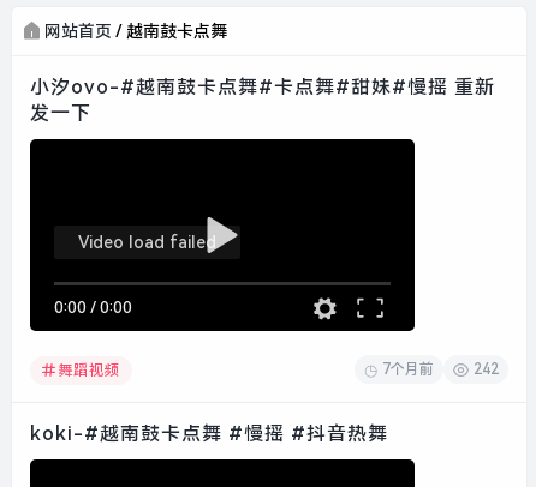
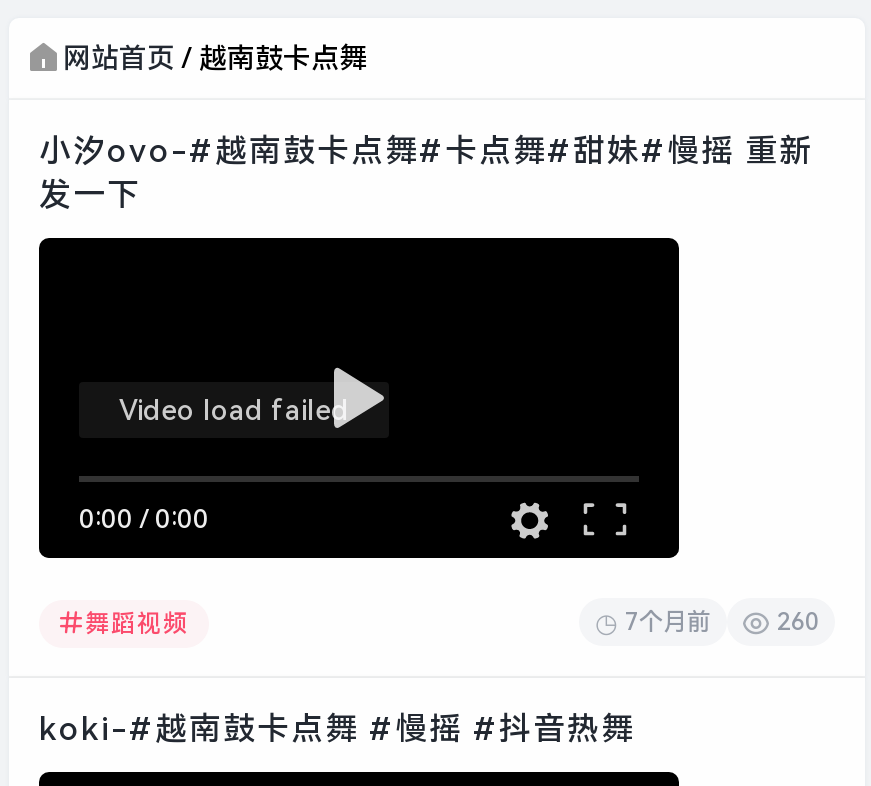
- 242
+ 260
